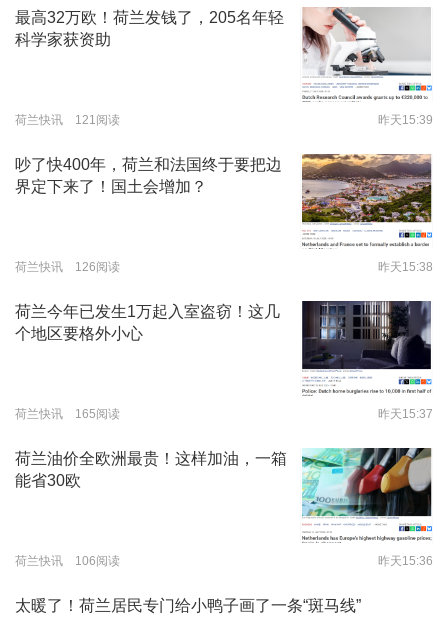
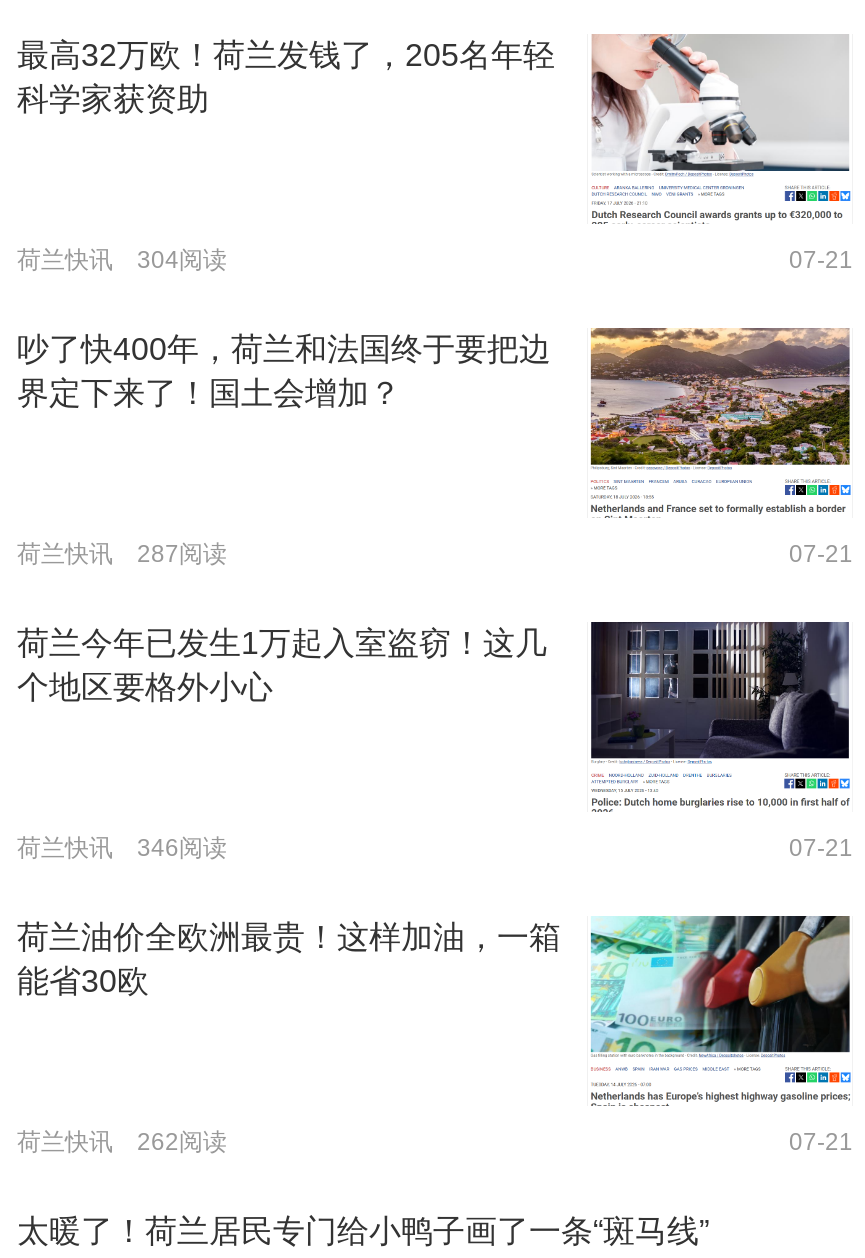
- 荷兰快讯 121阅读
- 昨天15:39
+ 荷兰快讯 304阅读
+ 07-21

- 荷兰快讯 126阅读
- 昨天15:38
+ 荷兰快讯 287阅读
+ 07-21

- 荷兰快讯 165阅读
- 昨天15:37
+ 荷兰快讯 346阅读
+ 07-21

- 荷兰快讯 106阅读
- 昨天15:36
+ 荷兰快讯 262阅读
+ 07-21
